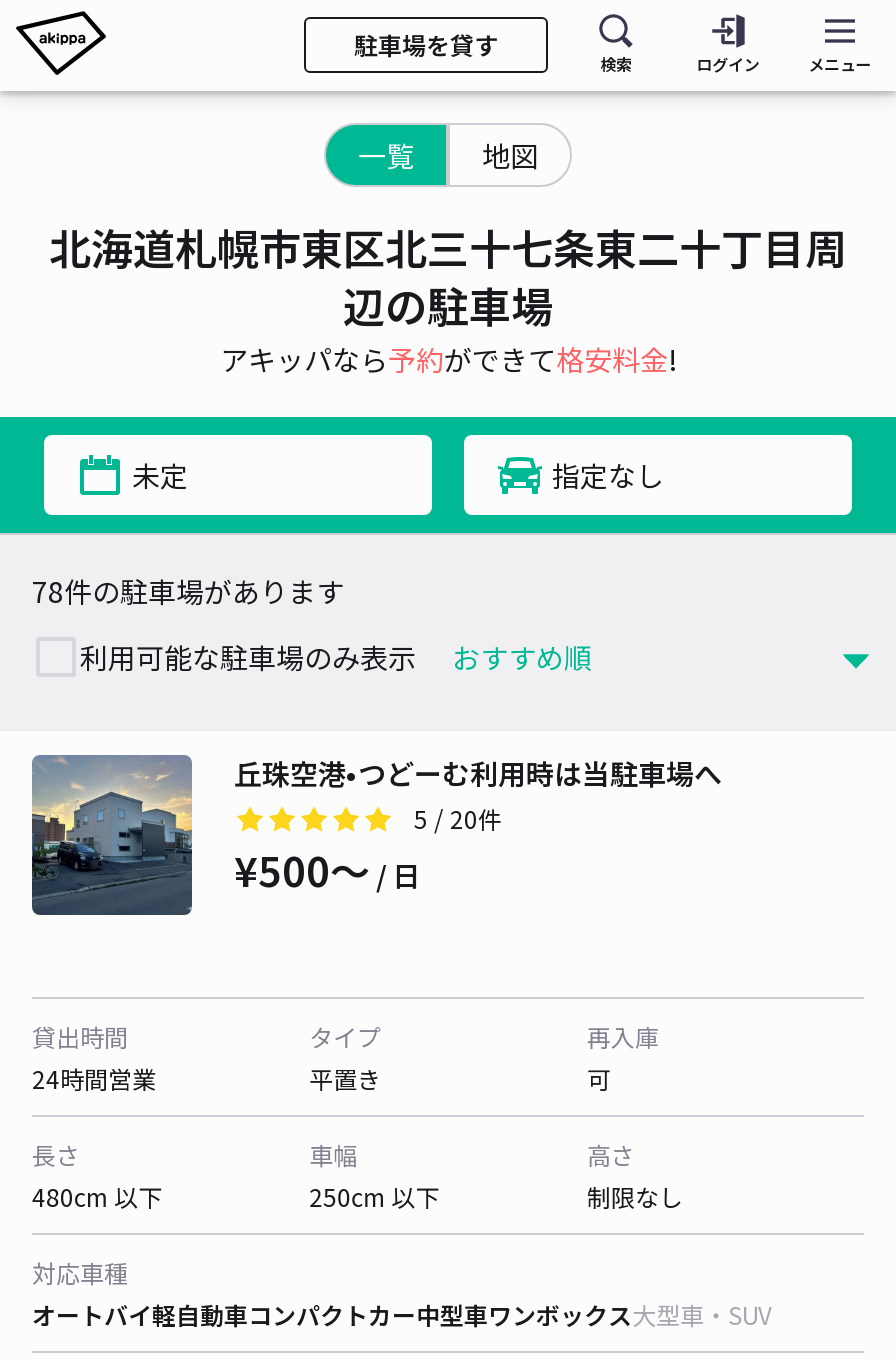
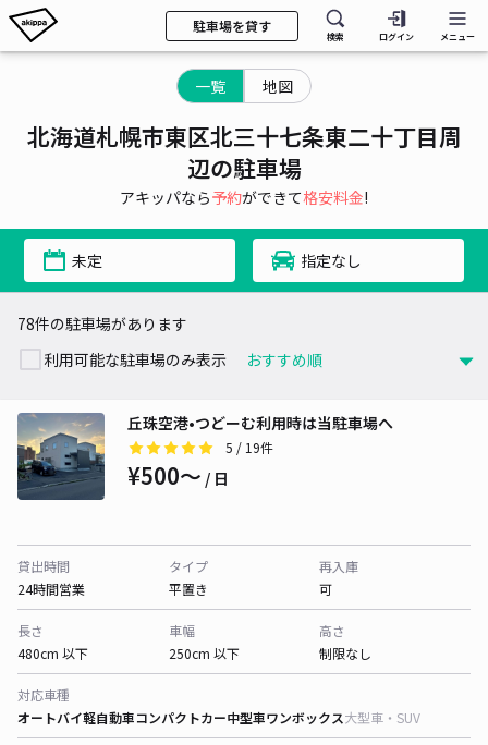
- 5 / 20件
+ 5 / 19件
